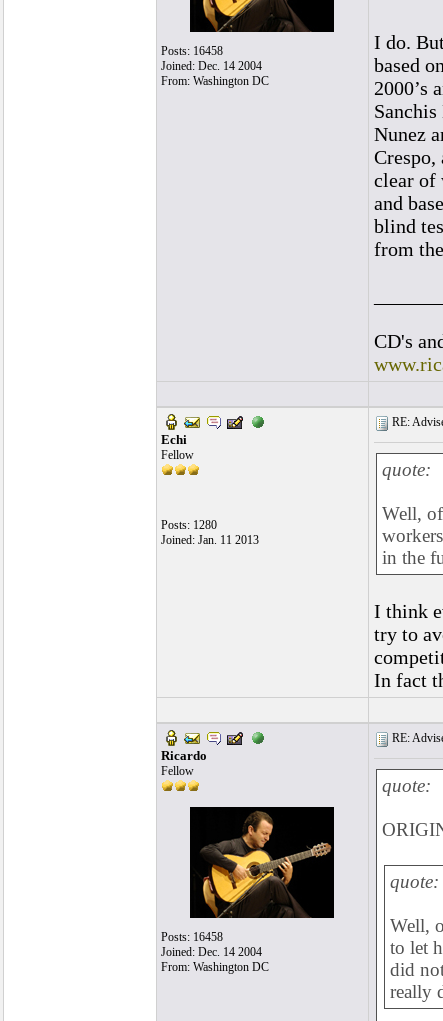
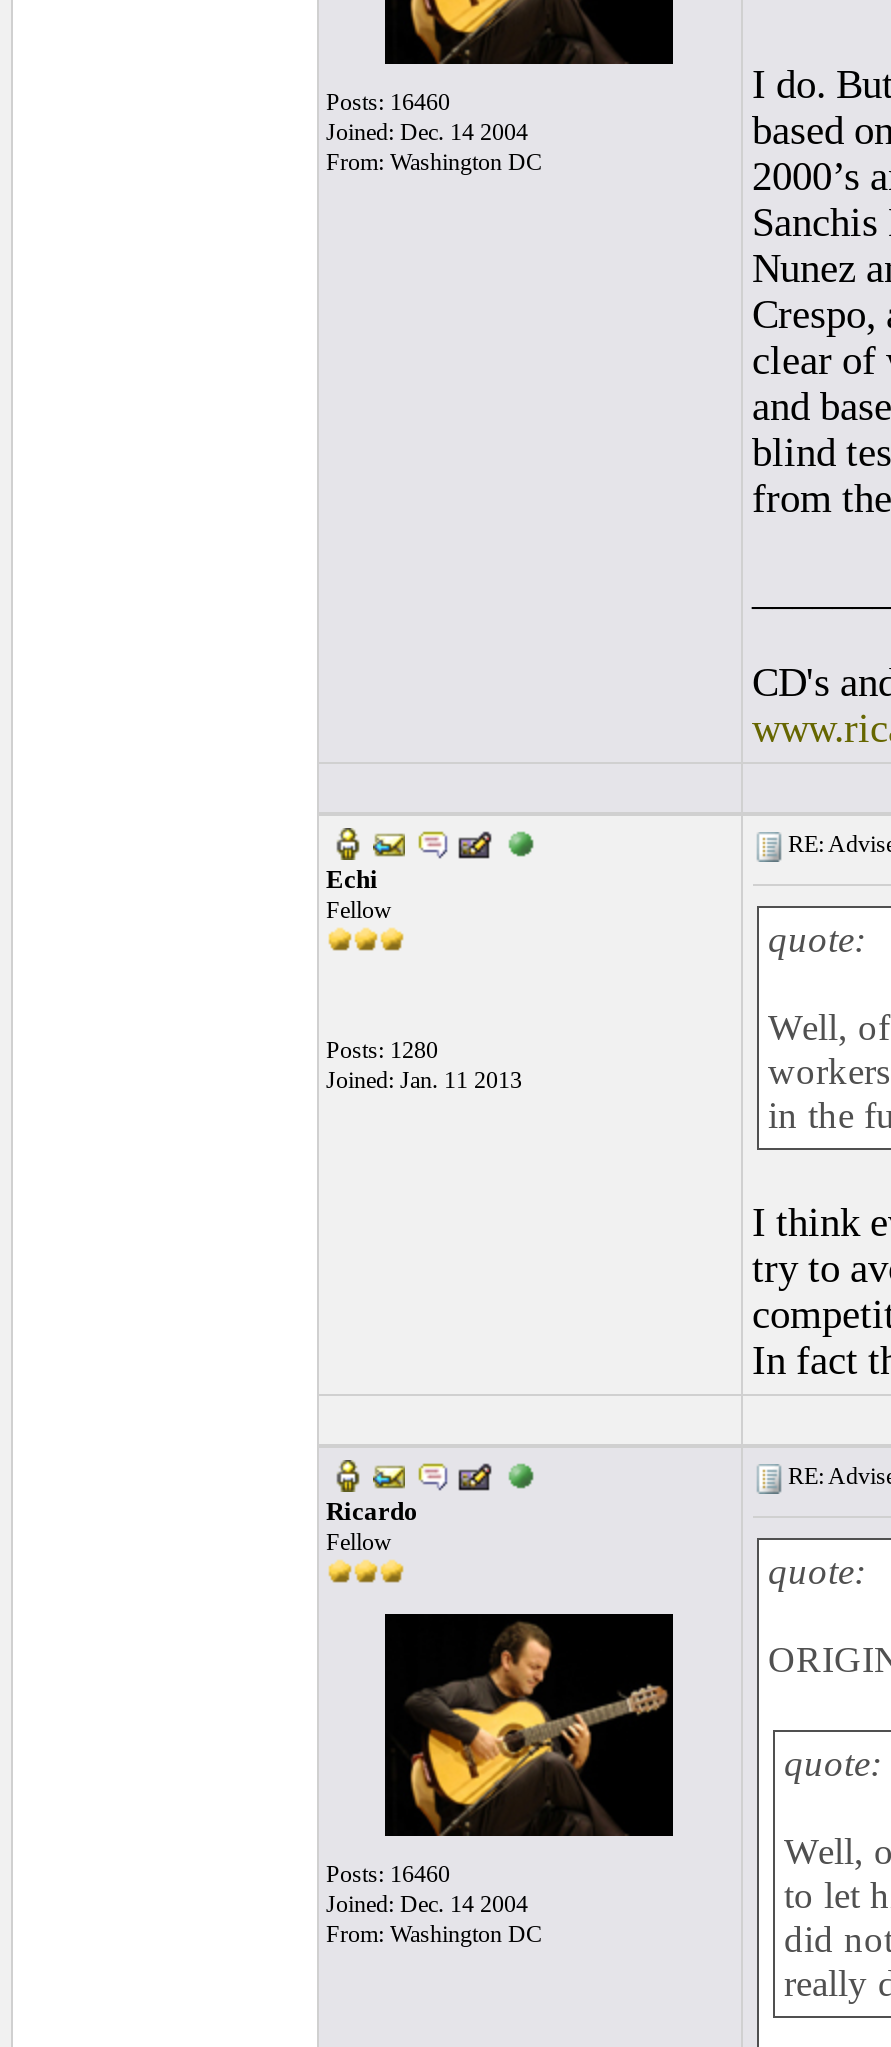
- Posts: 16458
+ Posts: 16460

- Posts: 16458
+ Posts: 16460
